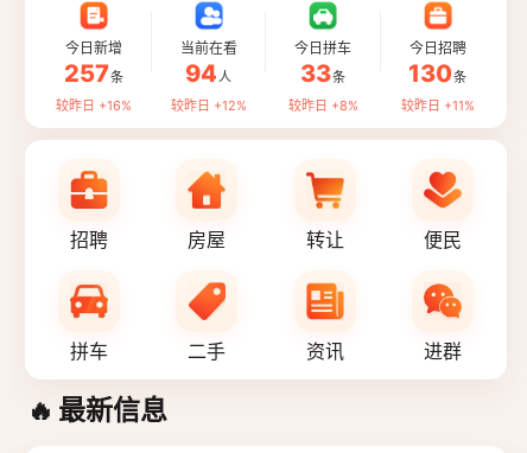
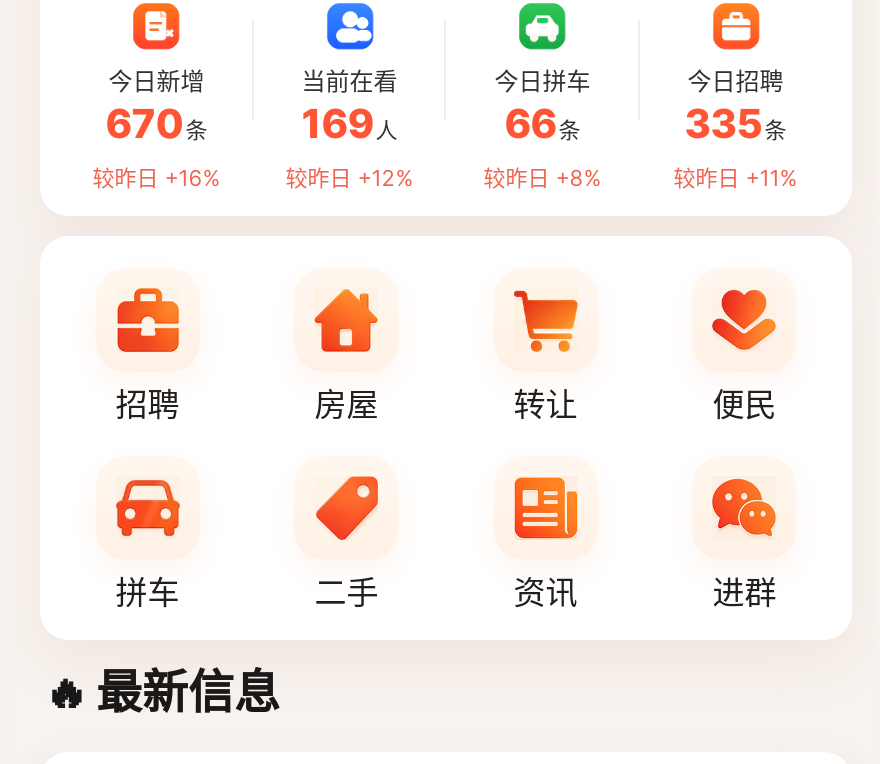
- 257条
+ 670条

- 94人
+ 169人

- 33条
+ 66条

- 130条
+ 335条
